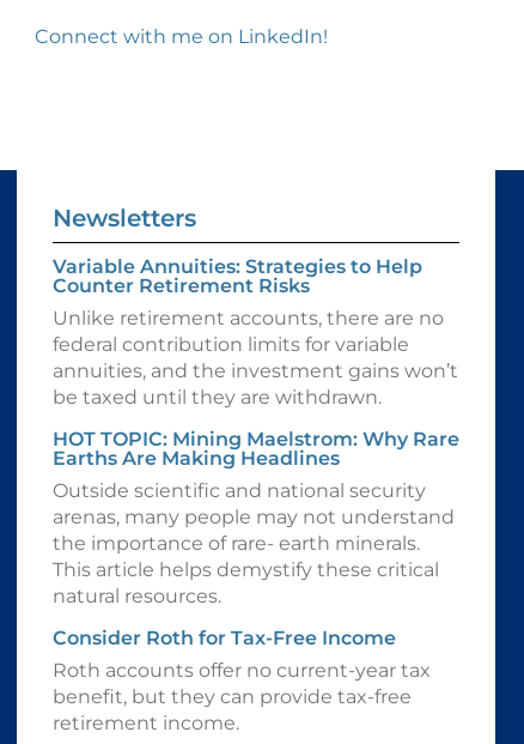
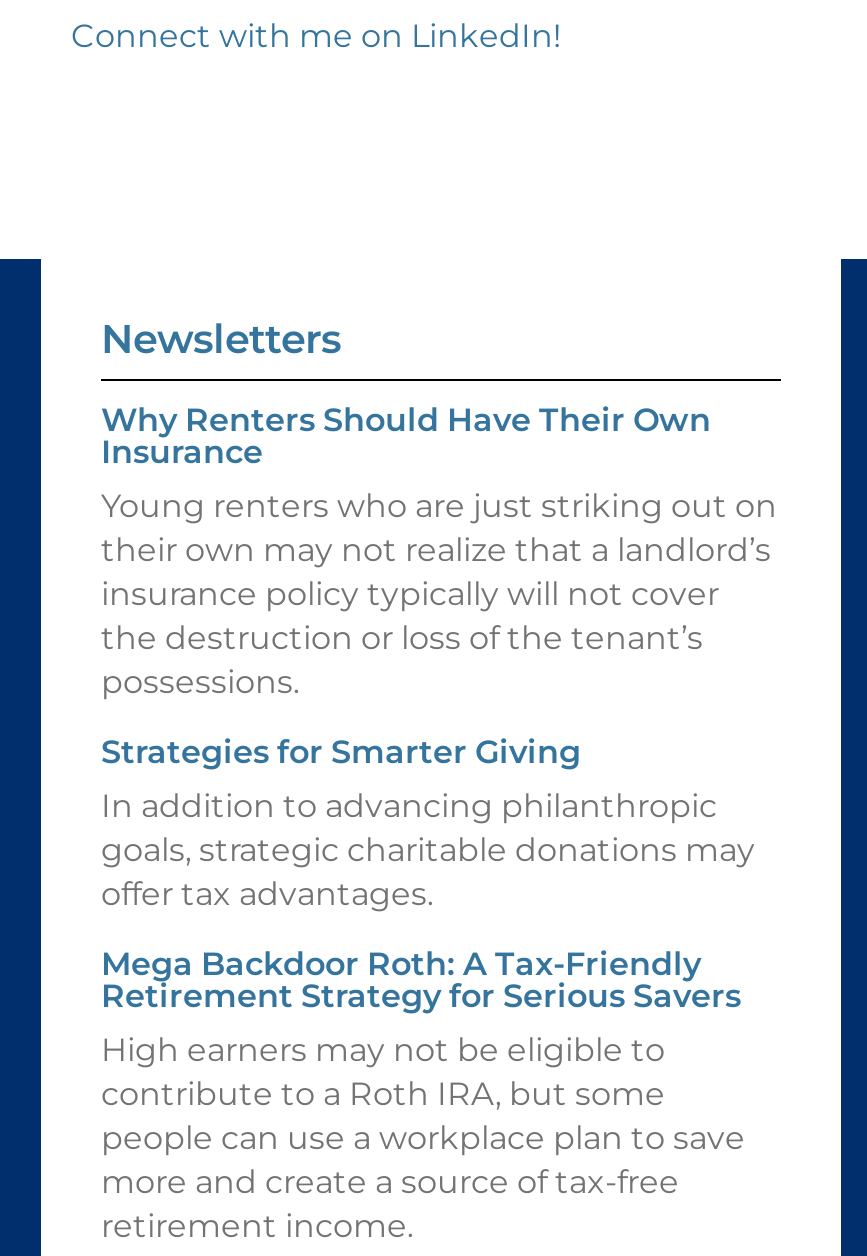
- Variable Annuities: Strategies to Help
- Counter Retirement Risks
- Unlike retirement accounts, there are no
- federal contribution limits for variable
- annuities, and the investment gains won’t
- be taxed until they are withdrawn.
+ Why Renters Should Have Their Own
+ Insurance
+ Young renters who are just striking out on
+ their own may not realize that a landlord’s
+ insurance policy typically will not cover
+ the destruction or loss of the tenant’s
+ possessions.

- HOT TOPIC: Mining Maelstrom: Why Rare
- Earths Are Making Headlines
- Outside scientific and national security
- arenas, many people may not understand
- the importance of rare- earth minerals.
- This article helps demystify these critical
- natural resources.
+ Strategies for Smarter Giving
+ In addition to advancing philanthropic
+ goals, strategic charitable donations may
+ offer tax advantages.

- Consider Roth for Tax-Free Income
- Roth accounts offer no current-year tax
- benefit, but they can provide tax-free
+ Mega Backdoor Roth: A Tax-Friendly
+ Retirement Strategy for Serious Savers
+ High earners may not be eligible to
+ contribute to a Roth IRA, but some
+ people can use a workplace plan to save
+ more and create a source of tax-free
